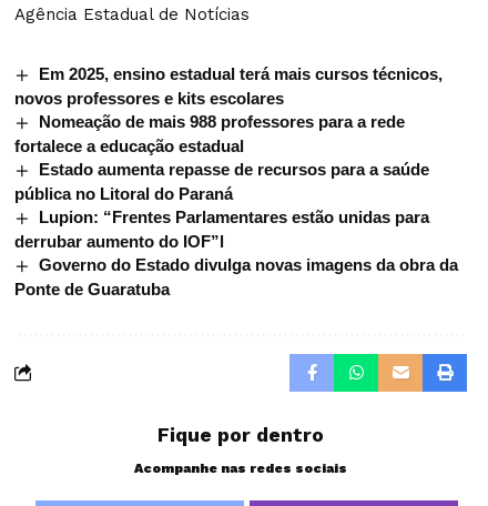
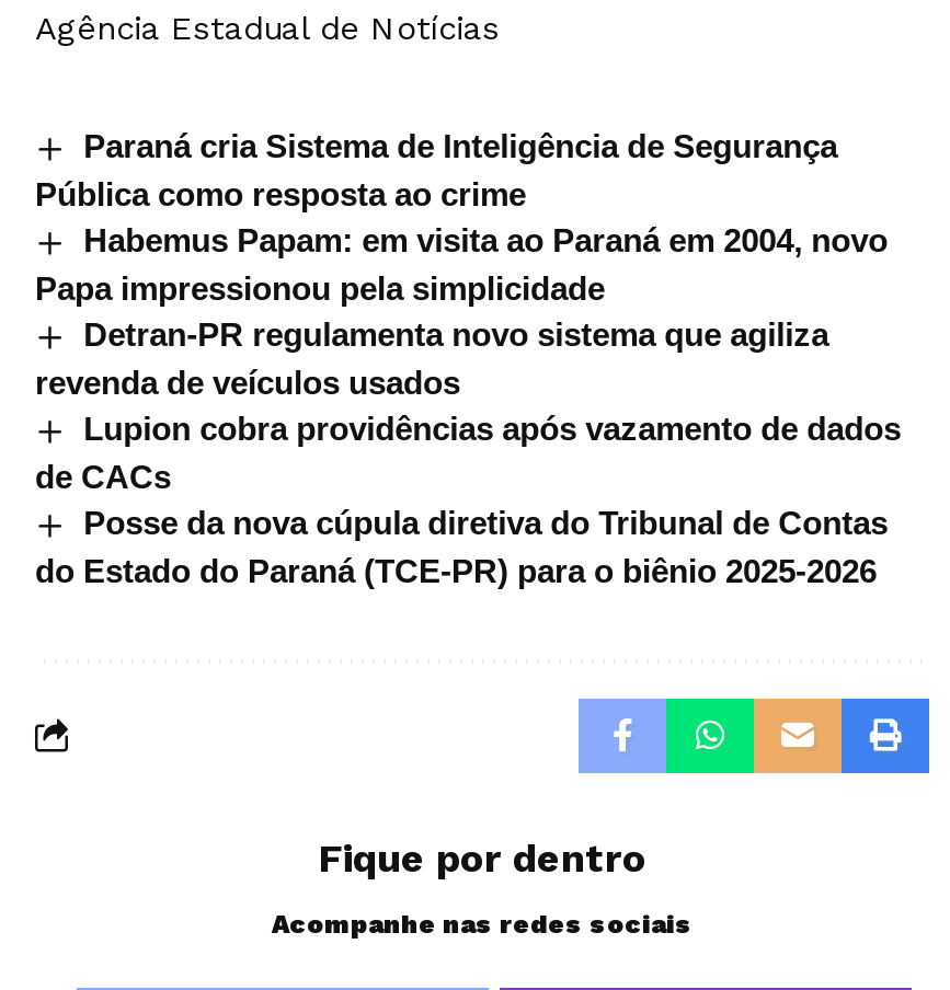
- Em 2025, ensino estadual terá mais cursos técnicos,
- novos professores e kits escolares
- Nomeação de mais 988 professores para a rede
- fortalece a educação estadual
- Estado aumenta repasse de recursos para a saúde
- pública no Litoral do Paraná
- Lupion: “Frentes Parlamentares estão unidas para
- derrubar aumento do IOF”l
- Governo do Estado divulga novas imagens da obra da
- Ponte de Guaratuba
+ Paraná cria Sistema de Inteligência de Segurança
+ Pública como resposta ao crime
+ Habemus Papam: em visita ao Paraná em 2004, novo
+ Papa impressionou pela simplicidade
+ Detran-PR regulamenta novo sistema que agiliza
+ revenda de veículos usados
+ Lupion cobra providências após vazamento de dados
+ de CACs
+ Posse da nova cúpula diretiva do Tribunal de Contas
+ do Estado do Paraná (TCE-PR) para o biênio 2025-2026
